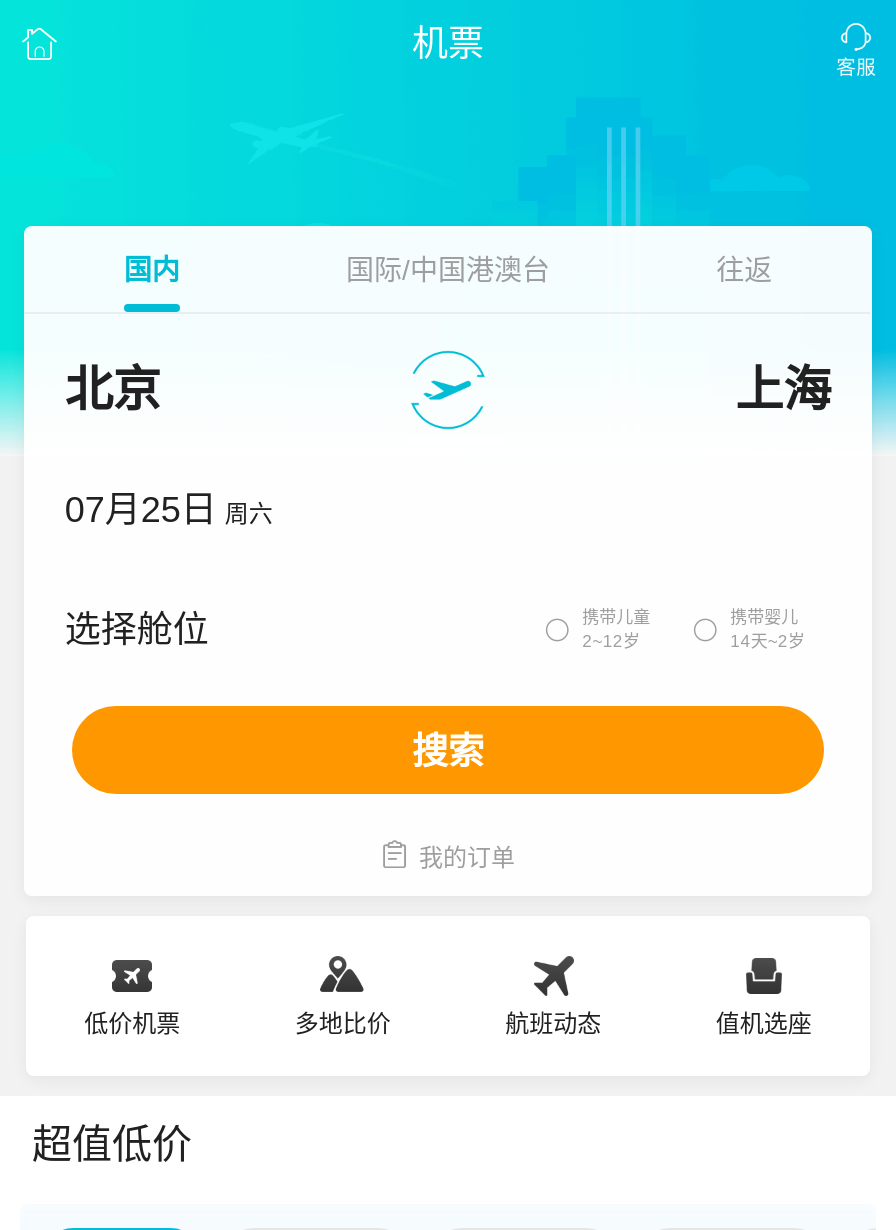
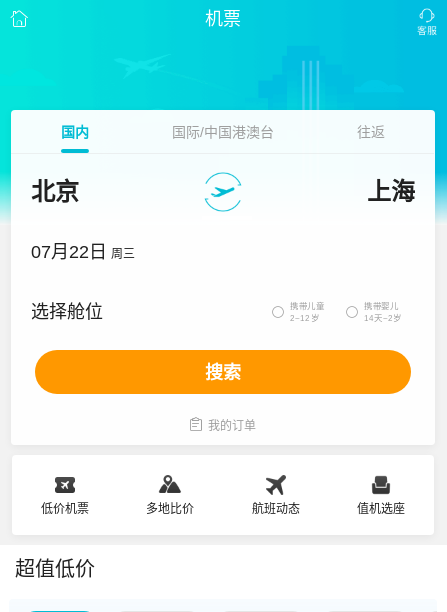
- 07月25日 周六
+ 07月22日 周三
